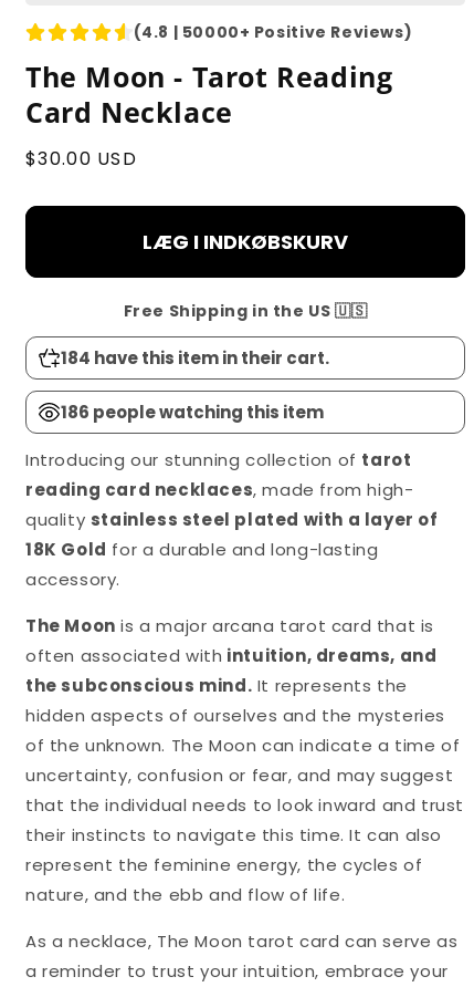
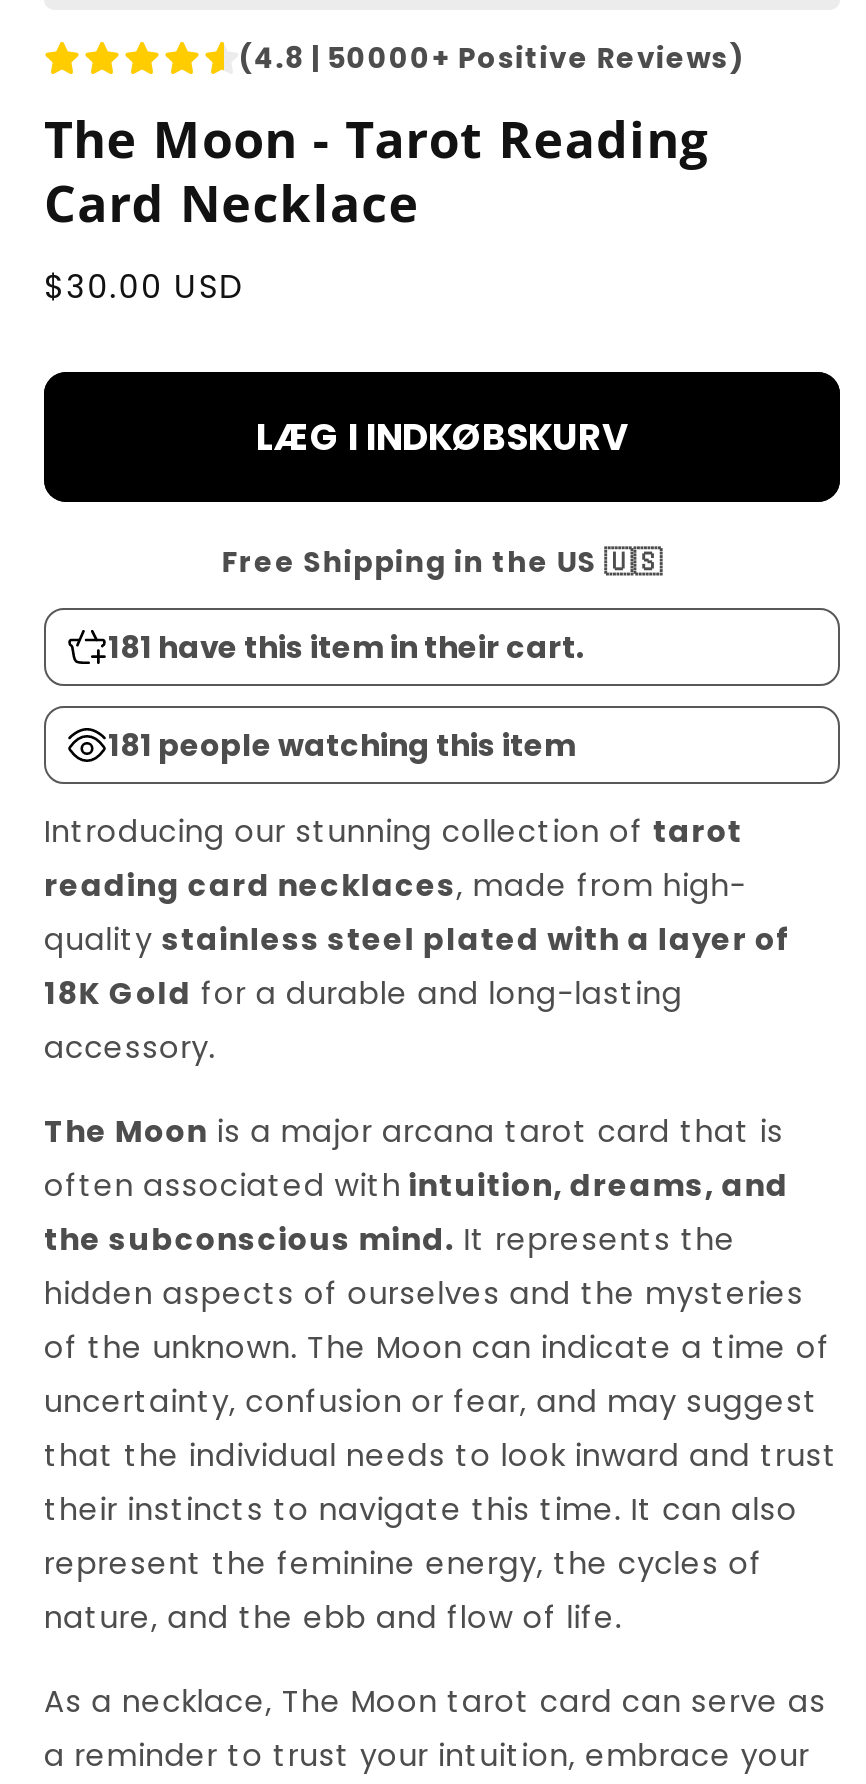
- 184 have this item in their cart.
+ 181 have this item in their cart.

- 186 people watching this item
+ 181 people watching this item
